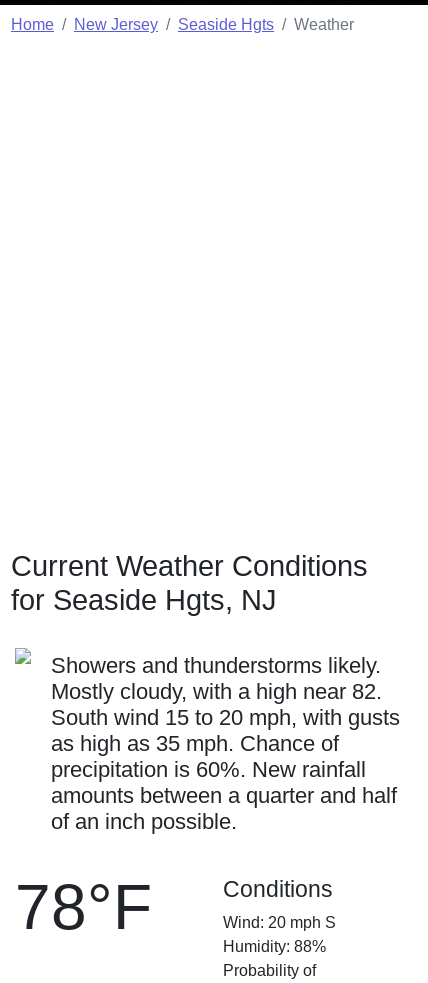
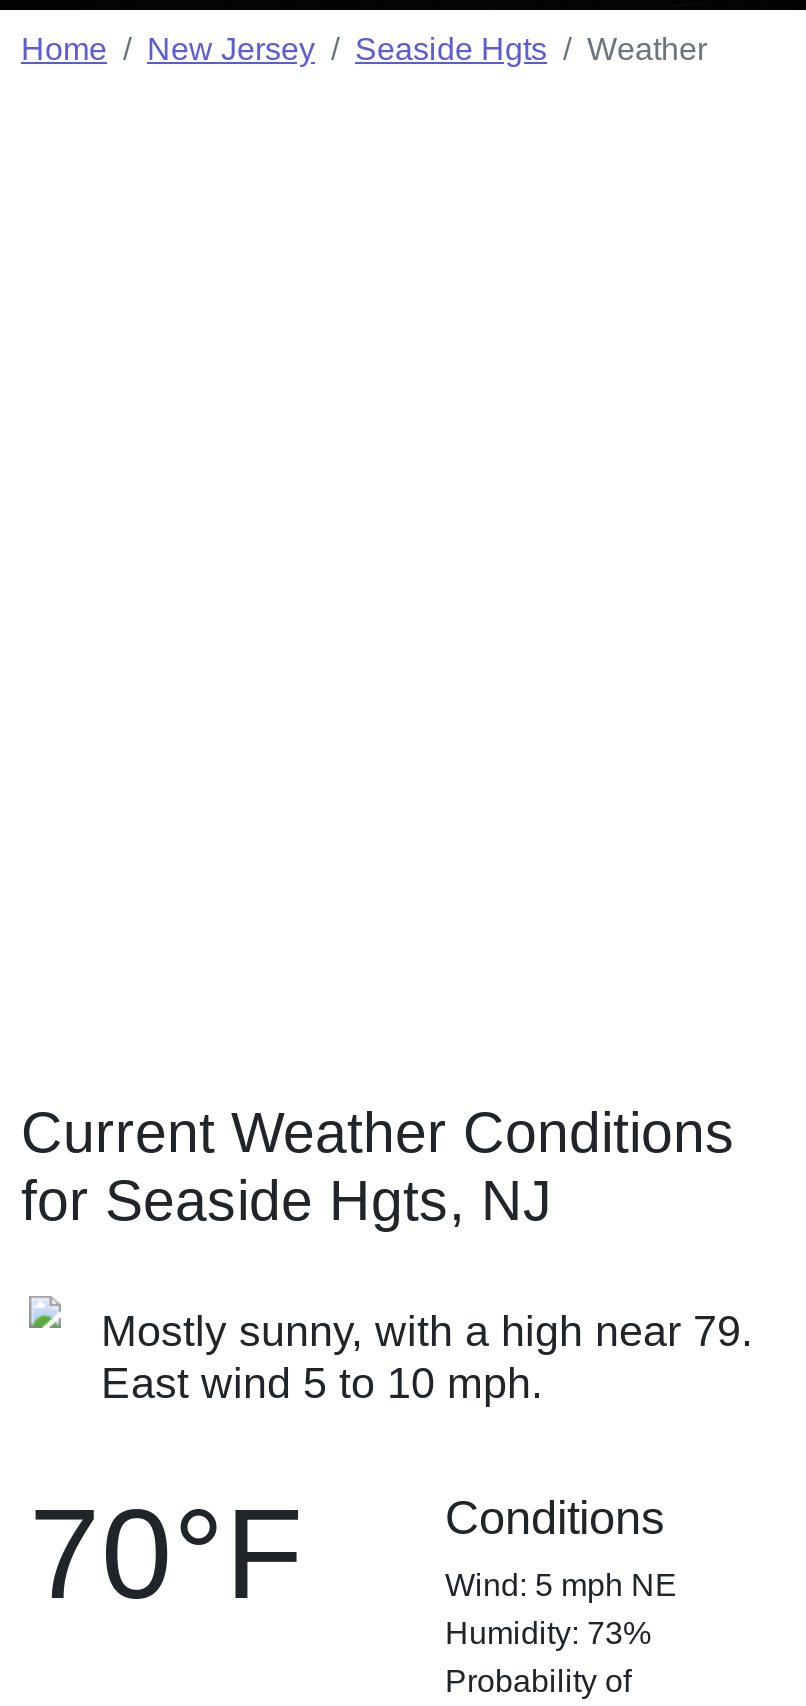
- Showers and thunderstorms likely.
- Mostly cloudy, with a high near 82.
- South wind 15 to 20 mph, with gusts
- as high as 35 mph. Chance of
- precipitation is 60%. New rainfall
- amounts between a quarter and half
- of an inch possible.
+ Mostly sunny, with a high near 79.
+ East wind 5 to 10 mph.

- 78°F
+ 70°F

- Wind: 20 mph S
+ Wind: 5 mph NE

- Humidity: 88%
+ Humidity: 73%
